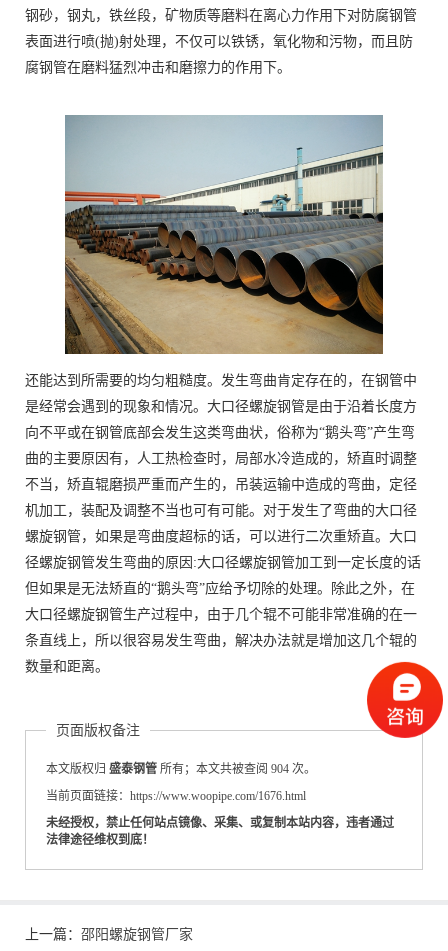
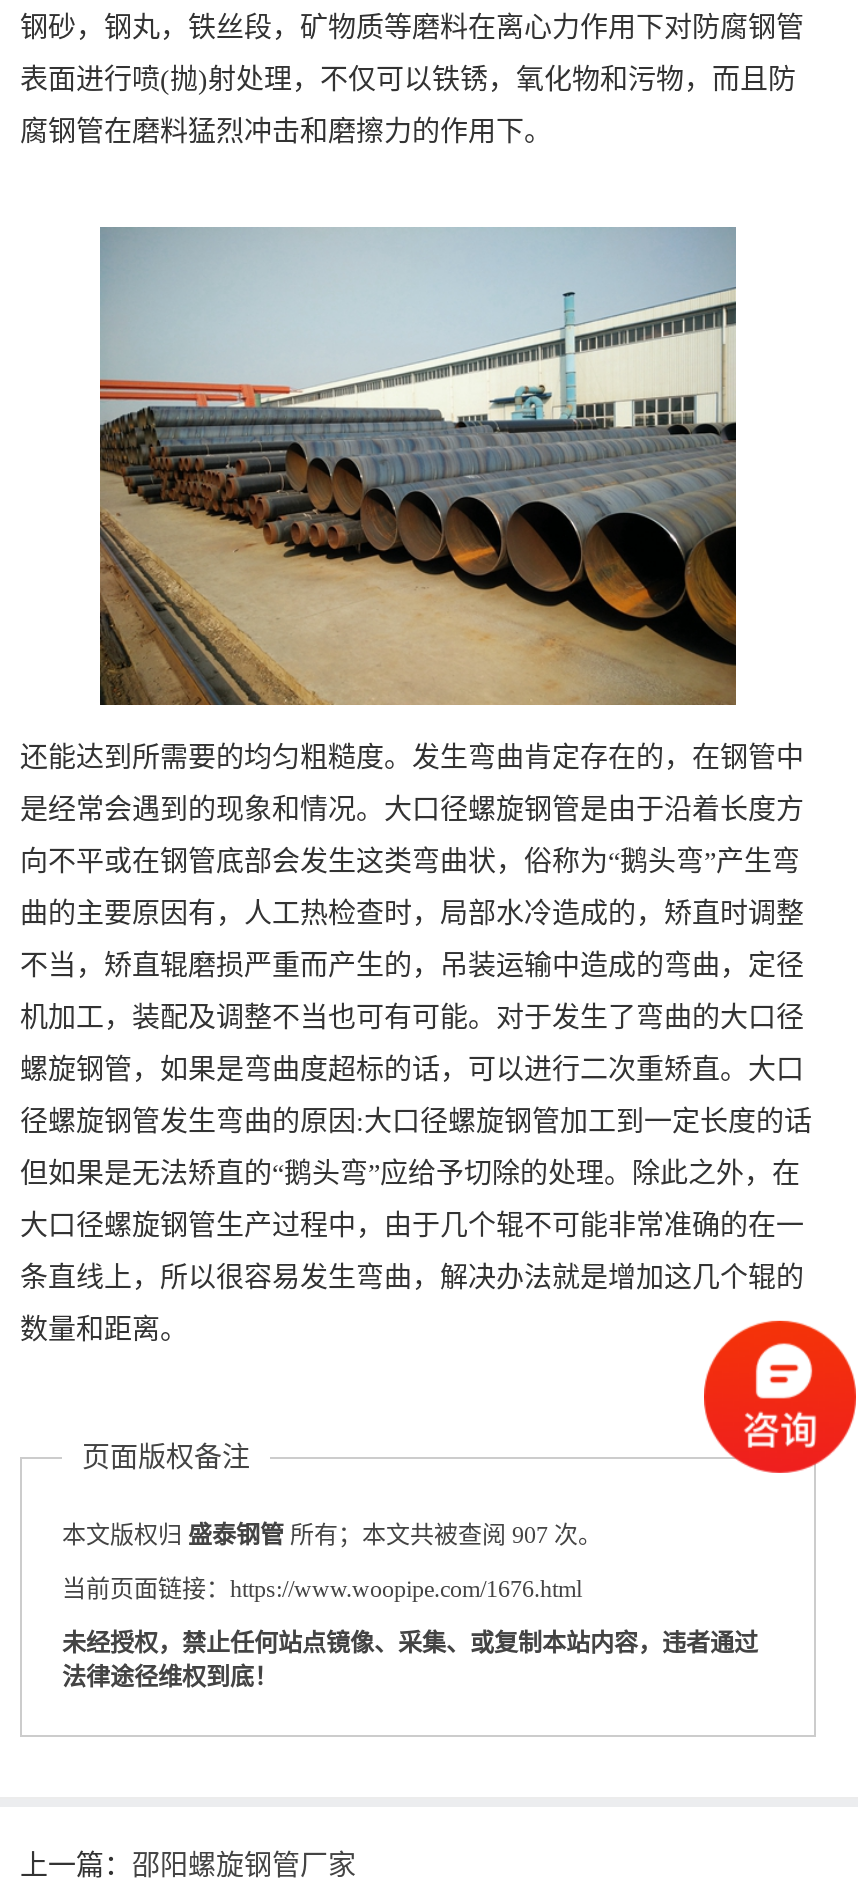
- 本文版权归盛泰钢管所有；本文共被查阅 904 次。
+ 本文版权归盛泰钢管所有；本文共被查阅 907 次。
